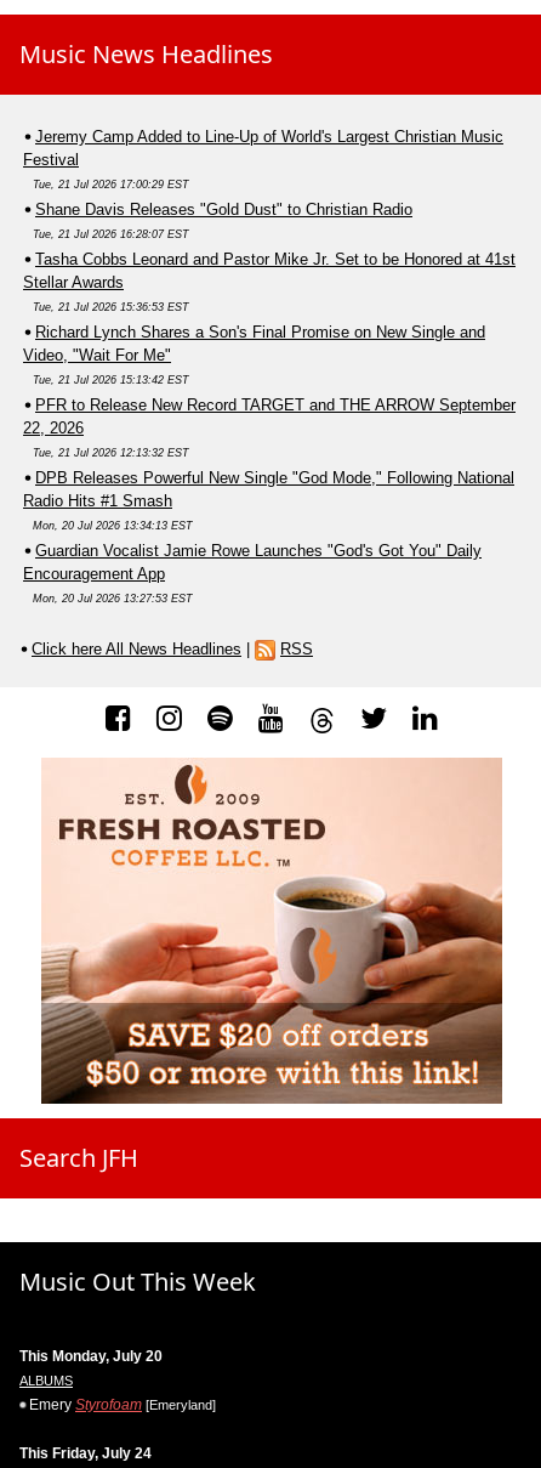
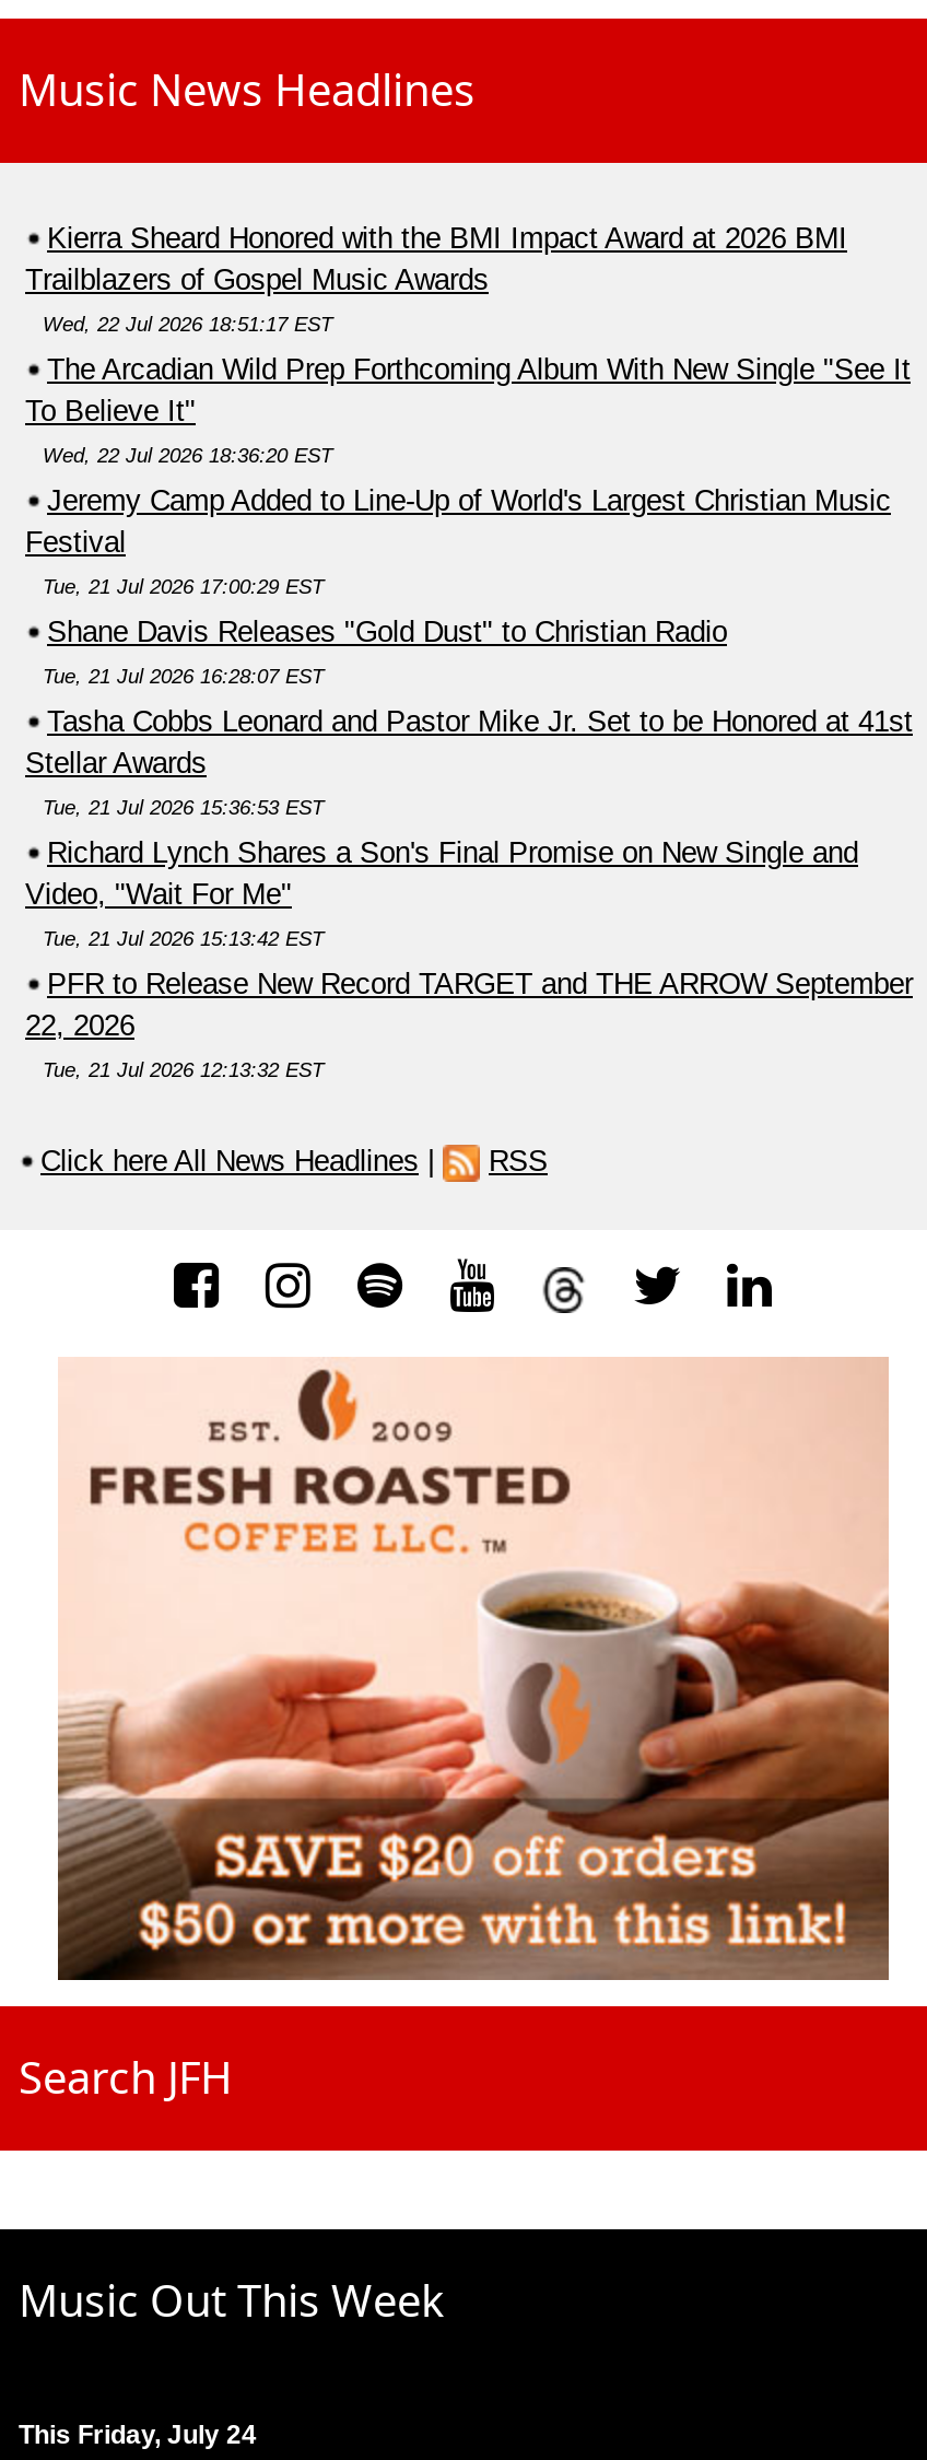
+ Kierra Sheard Honored with the BMI Impact Award at 2026 BMI
+ Trailblazers of Gospel Music Awards
+ Wed, 22 Jul 2026 18:51:17 EST
+ The Arcadian Wild Prep Forthcoming Album With New Single "See It
+ To Believe It"
+ Wed, 22 Jul 2026 18:36:20 EST

moved down: Jeremy Camp Added to Line-Up of World's Largest Christian Music | Festival | Tue, 21 Jul 2026 17:00:29 EST | ... | 22, 2026 | Tue, 21 Jul 2026 12:13:32 EST

- DPB Releases Powerful New Single "God Mode," Following National
- Radio Hits #1 Smash
- Mon, 20 Jul 2026 13:34:13 EST
- Guardian Vocalist Jamie Rowe Launches "God's Got You" Daily
- Encouragement App
- Mon, 20 Jul 2026 13:27:53 EST

- This Monday, July 20
- ALBUMS
- Emery Styrofoam [Emeryland]
